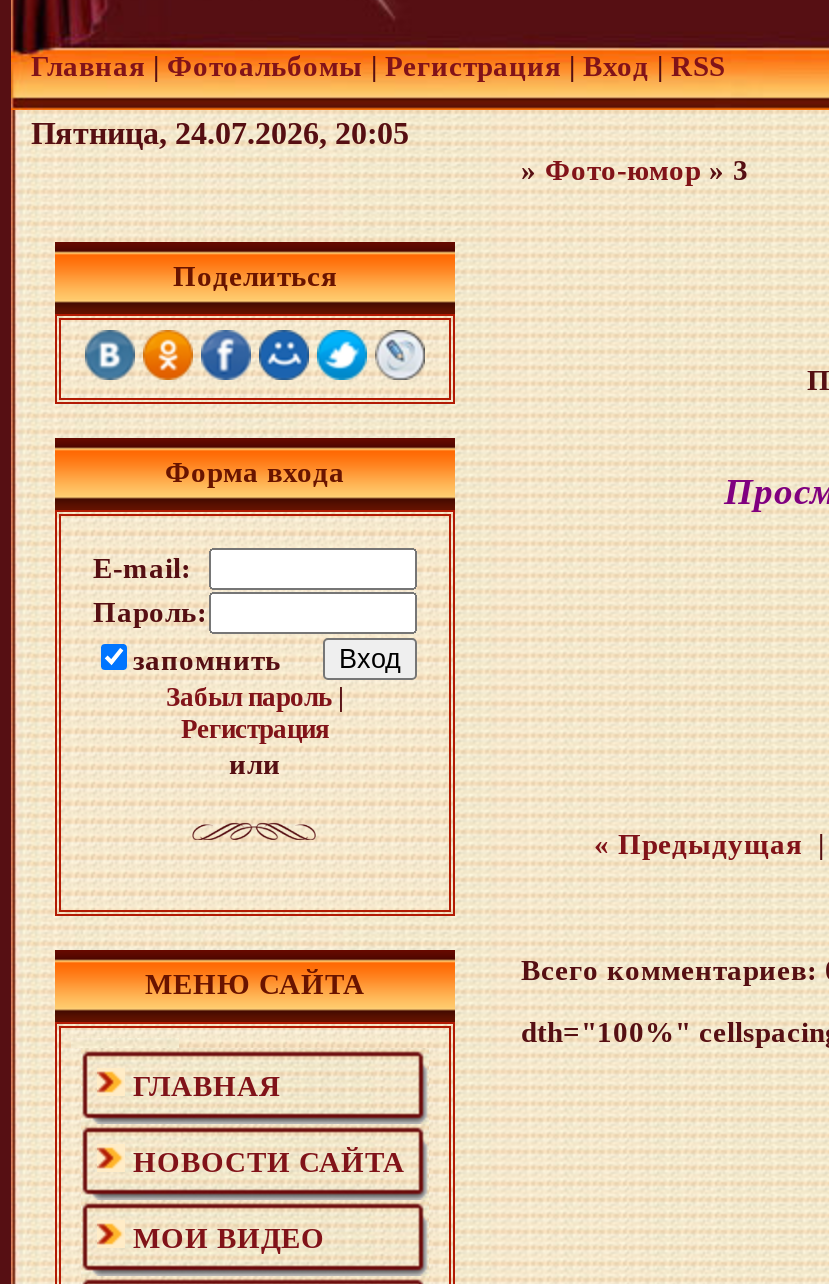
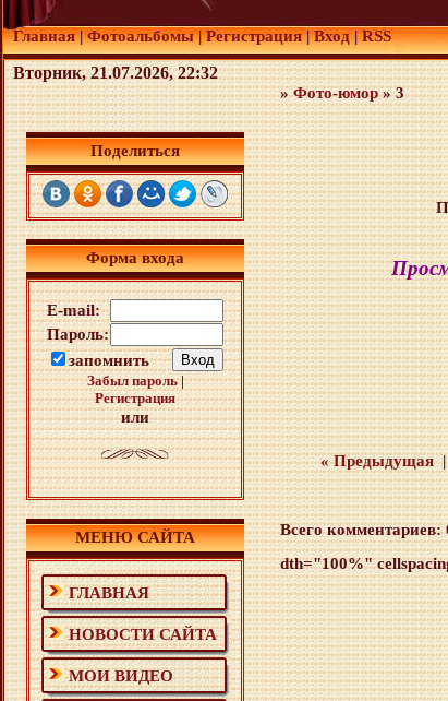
- Пятница, 24.07.2026, 20:05
+ Вторник, 21.07.2026, 22:32
